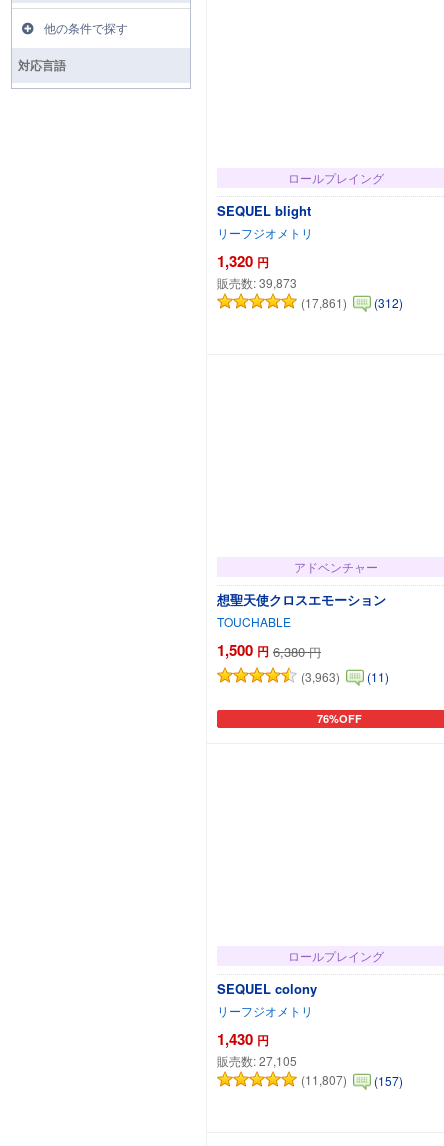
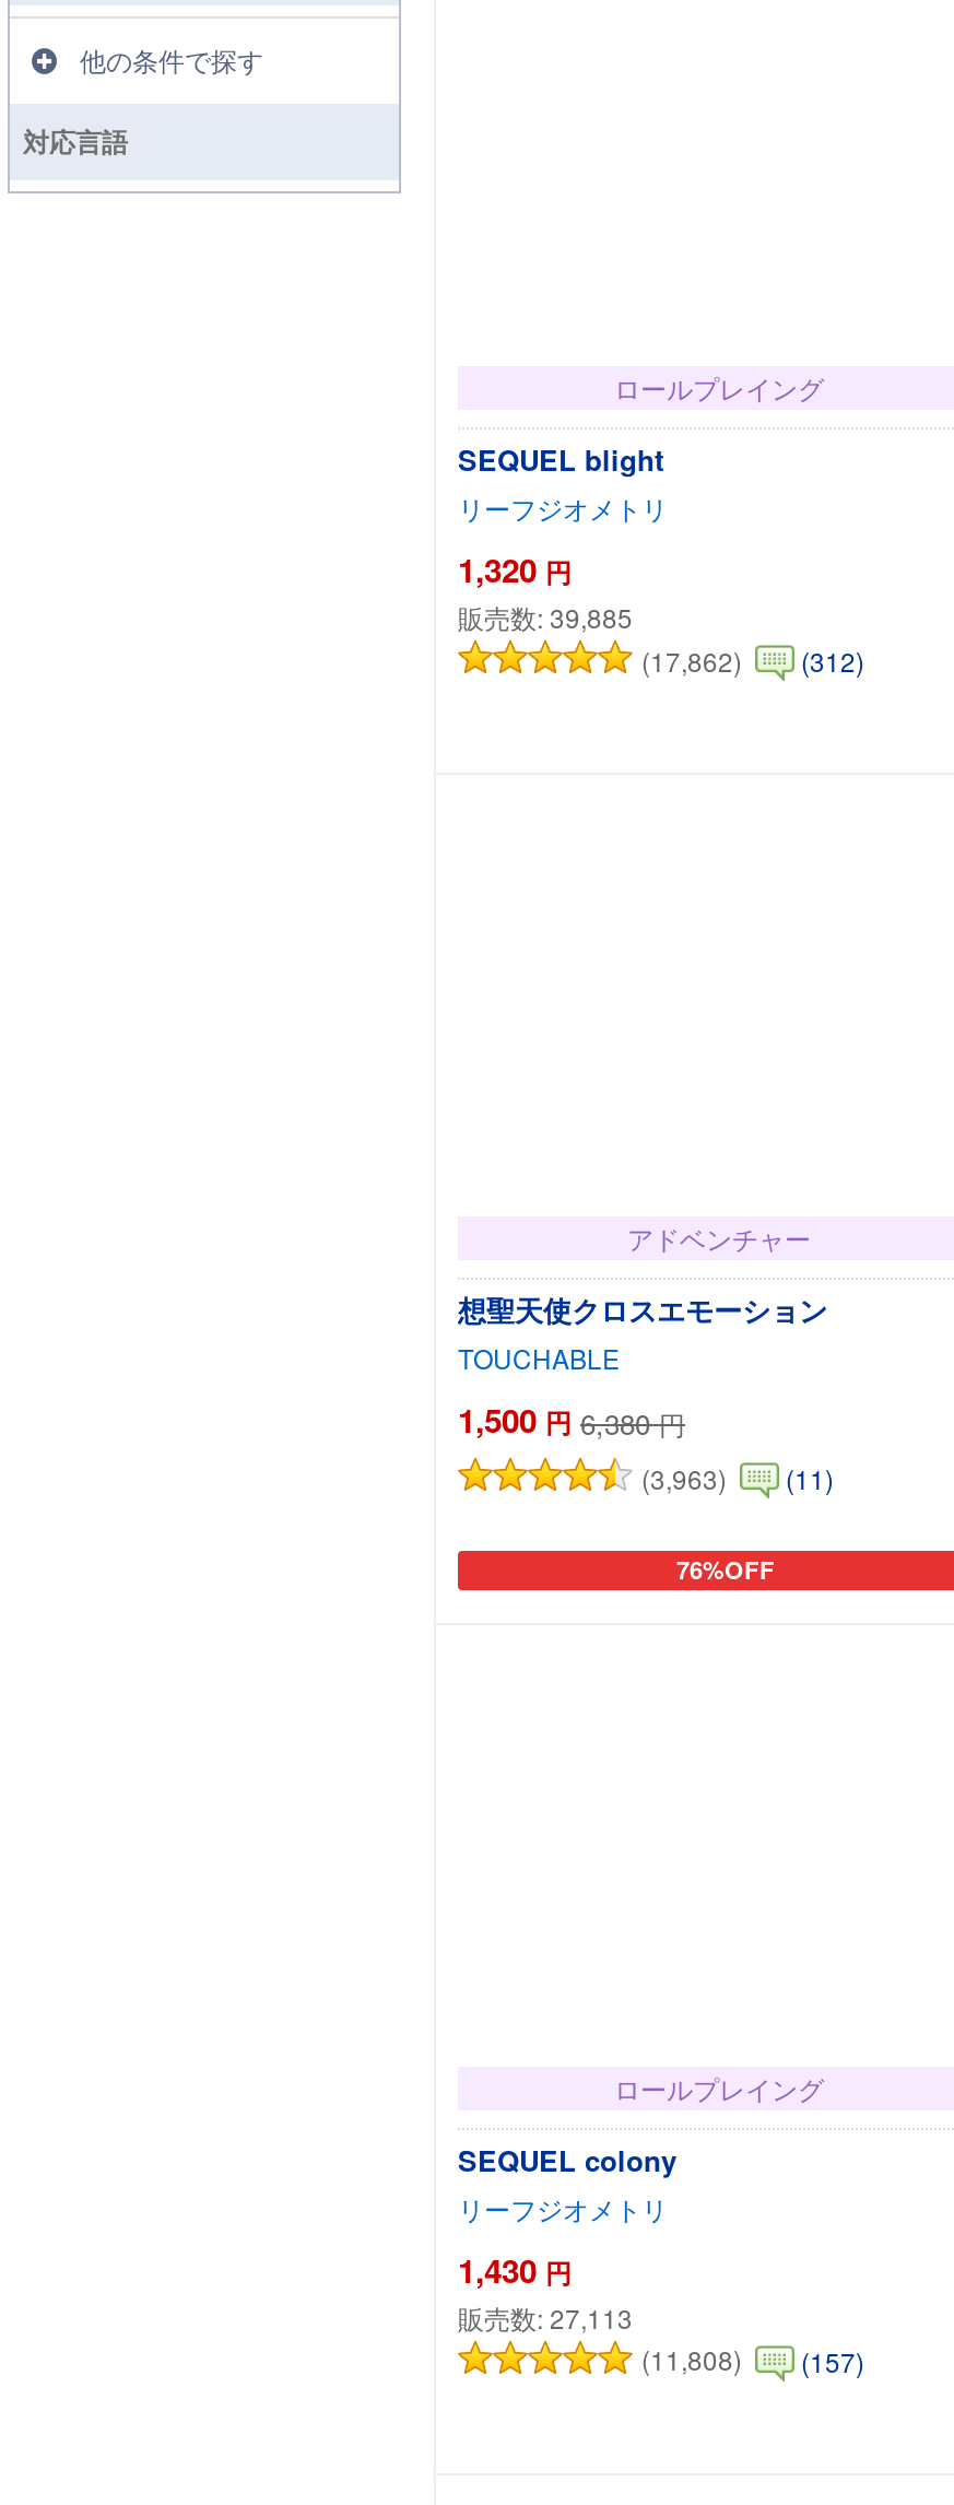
- 販売数: 39,873
+ 販売数: 39,885

- (17,861) (312)
+ (17,862) (312)

- 販売数: 27,105
+ 販売数: 27,113

- (11,807) (157)
+ (11,808) (157)
